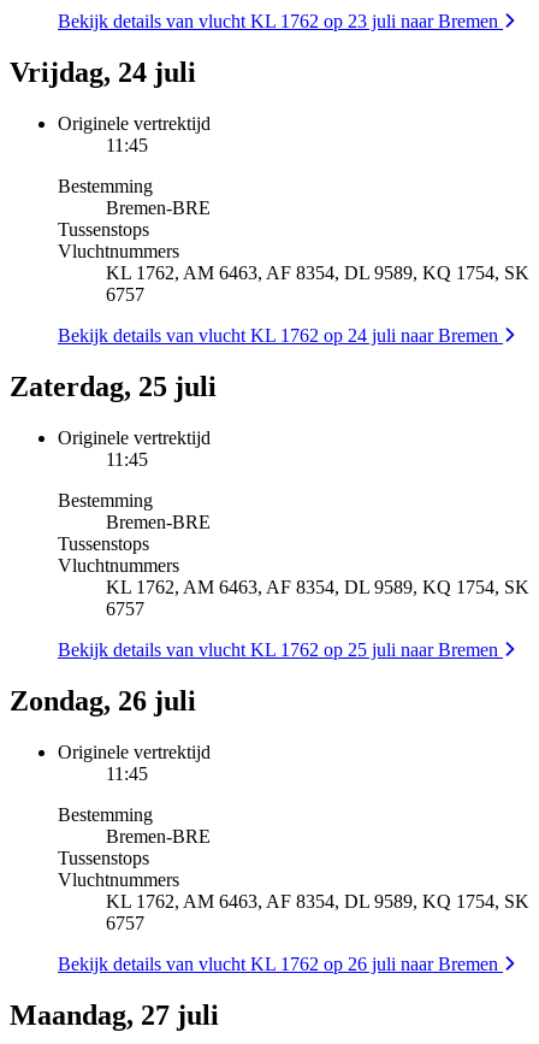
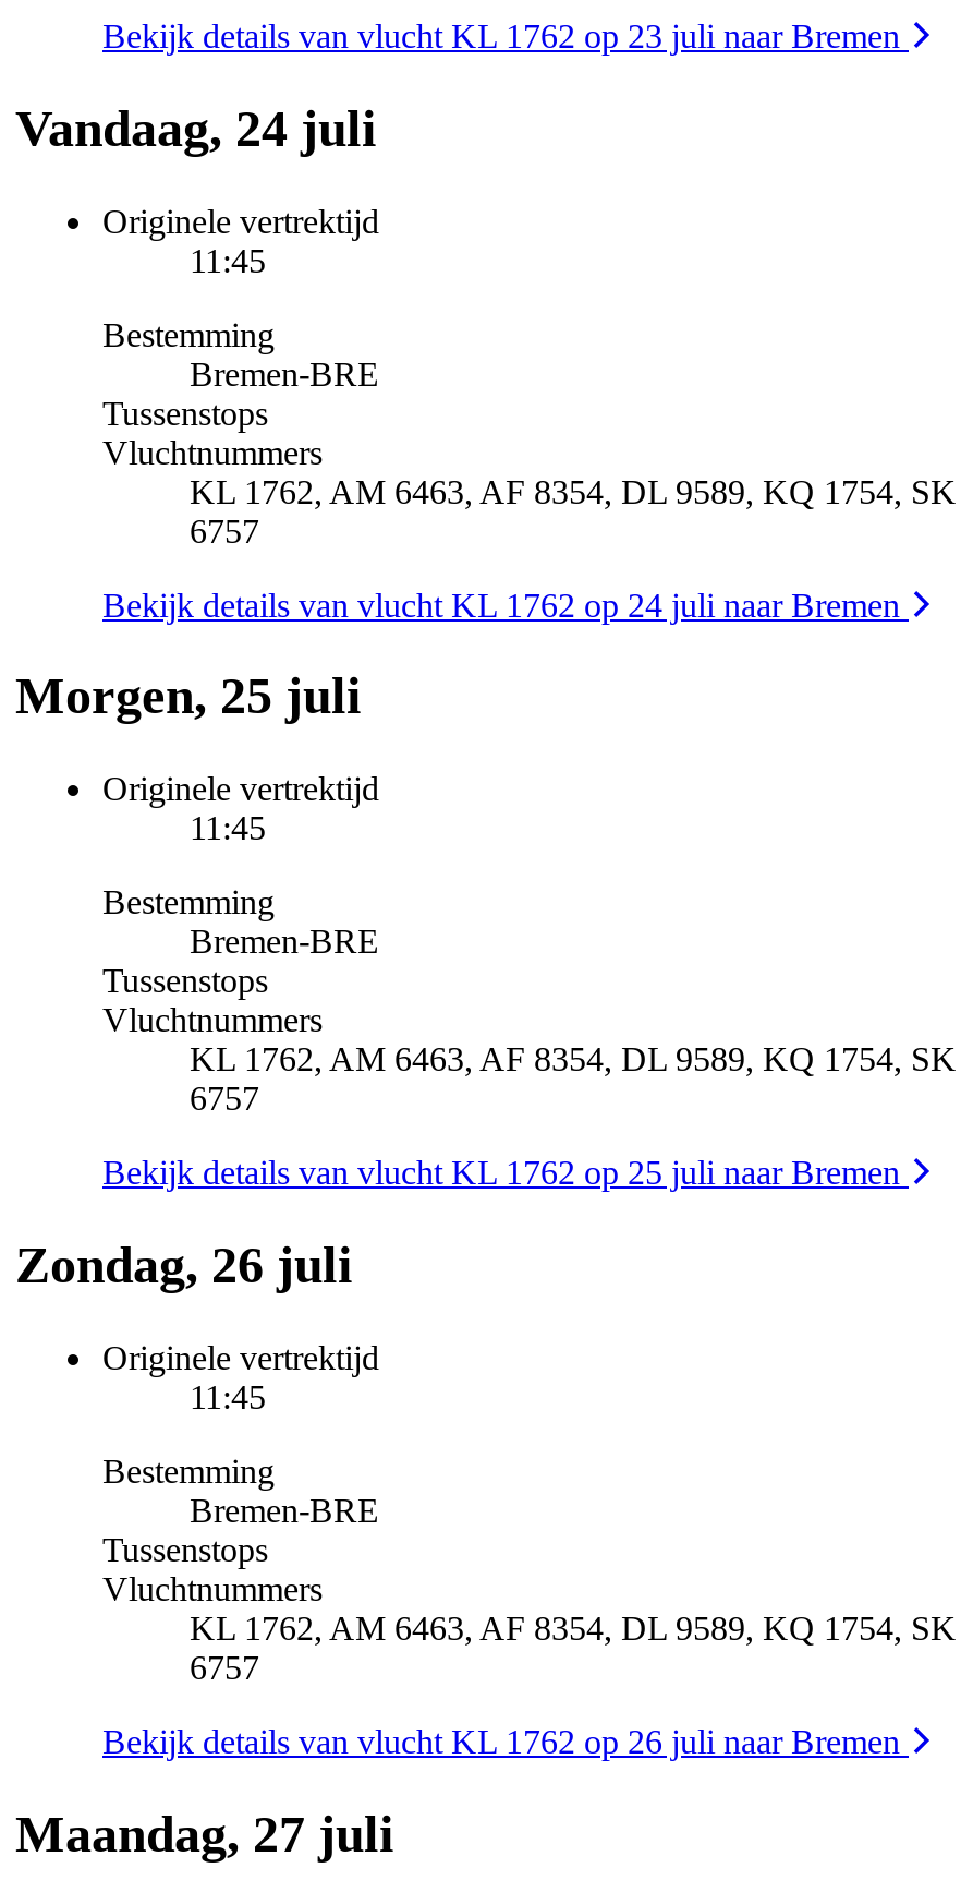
- Vrijdag, 24 juli
+ Vandaag, 24 juli

- Zaterdag, 25 juli
+ Morgen, 25 juli
